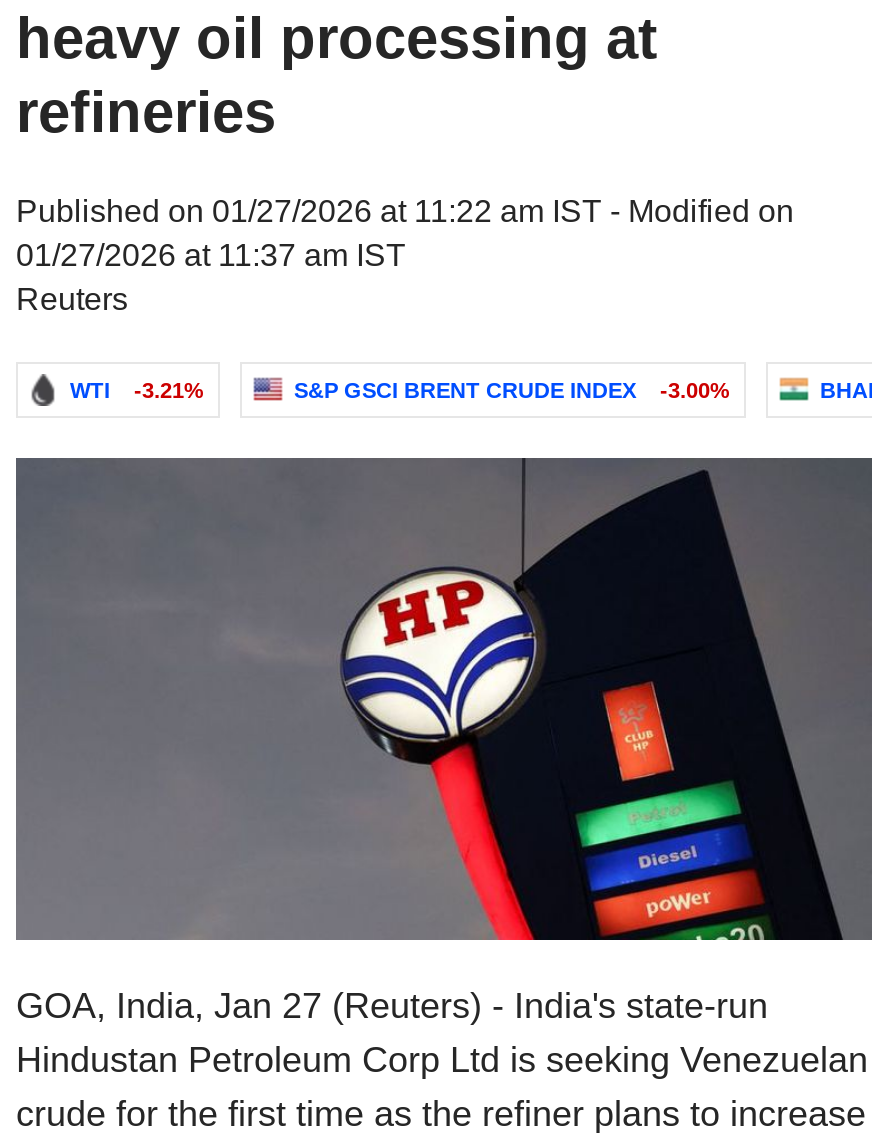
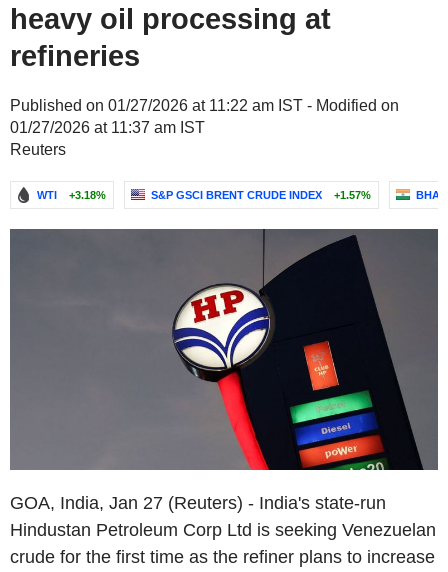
- WTI -3.21%
+ WTI +3.18%

- S&P GSCI BRENT CRUDE INDEX -3.00%
+ S&P GSCI BRENT CRUDE INDEX +1.57%
